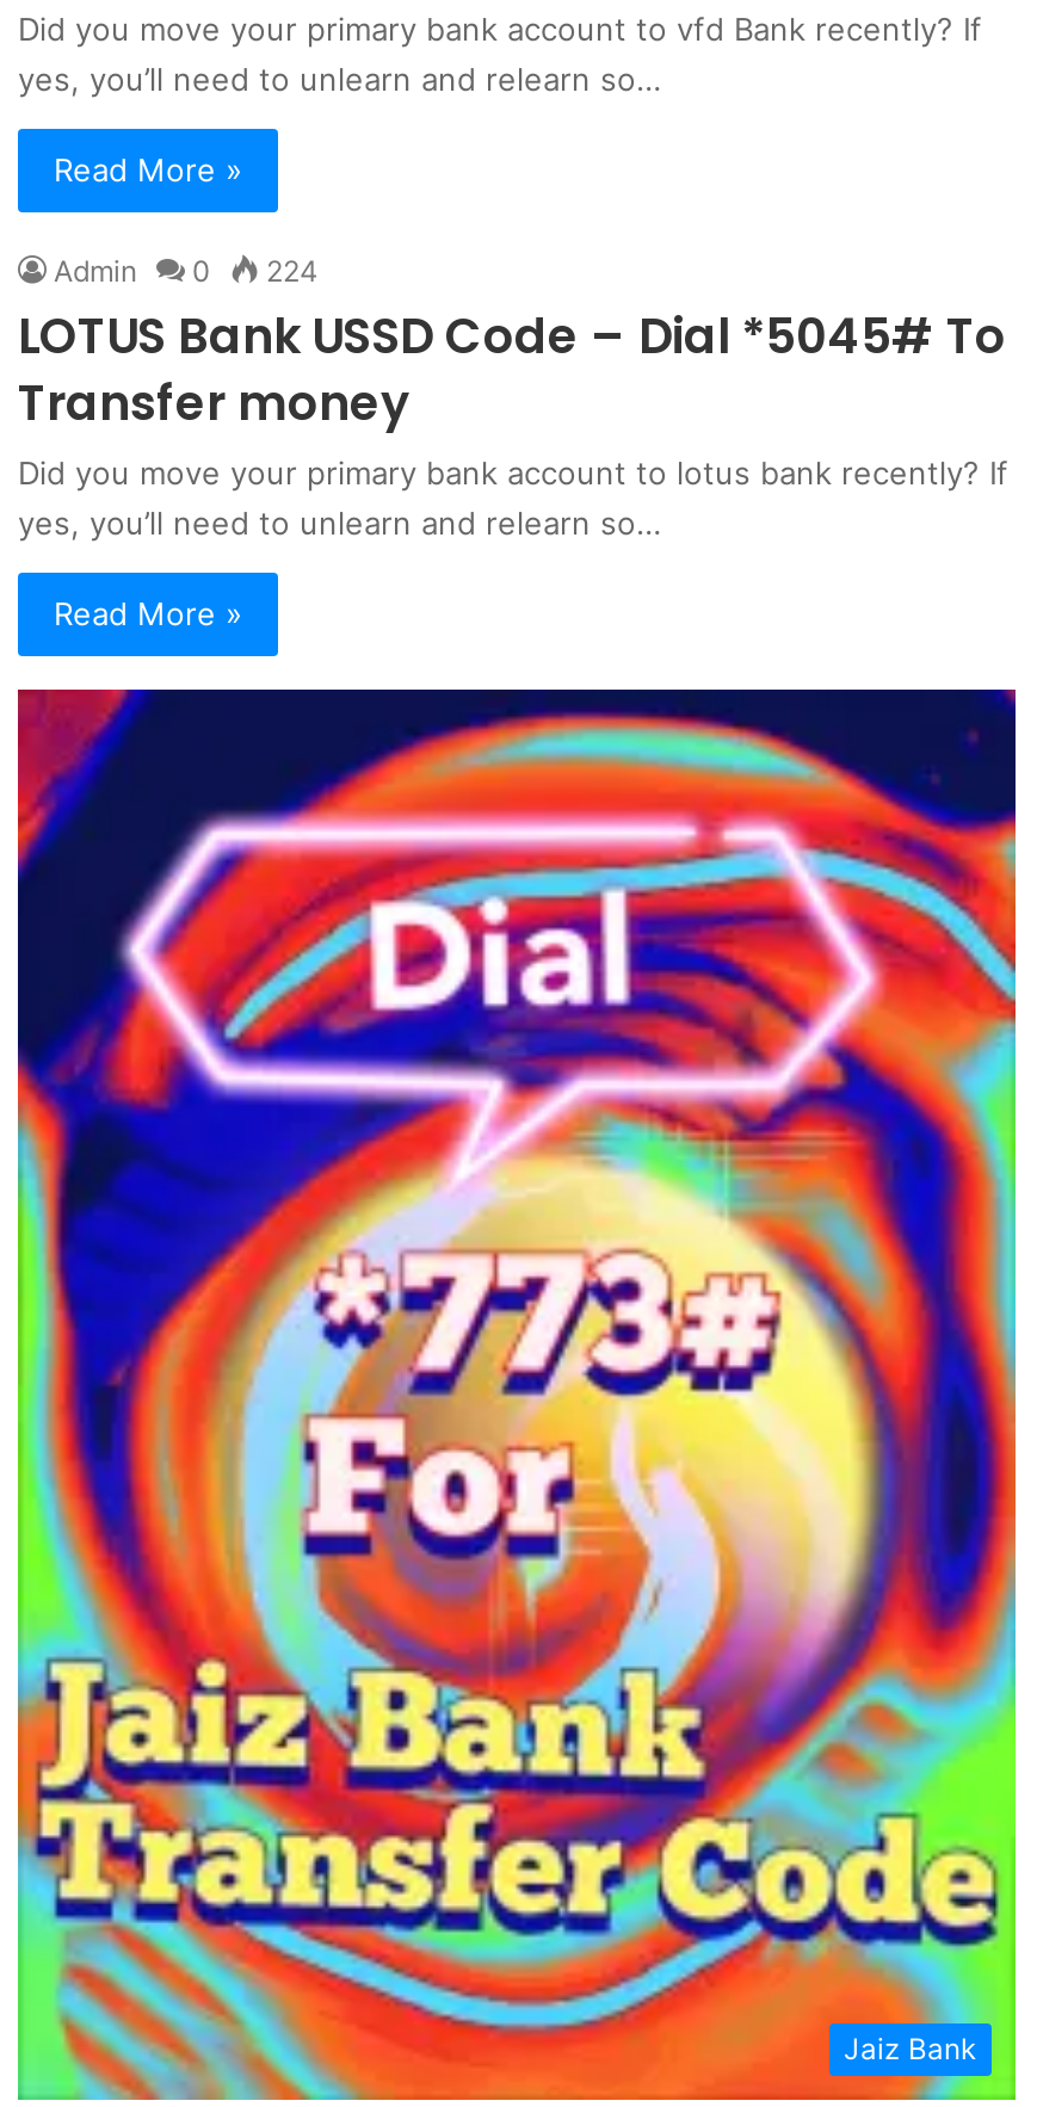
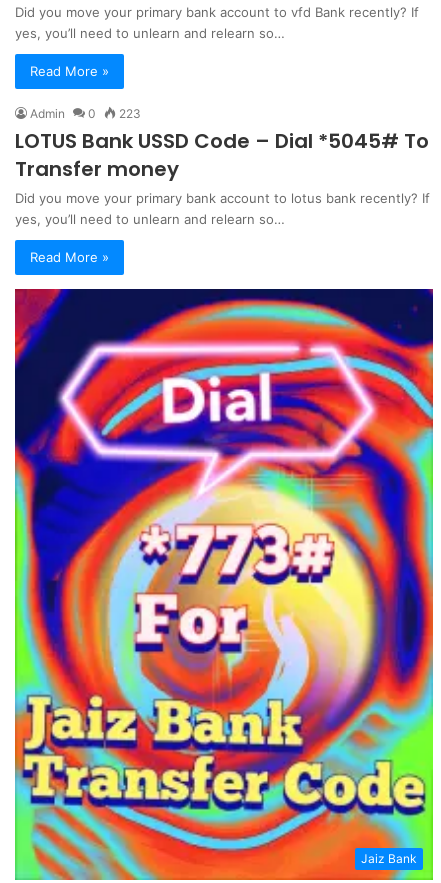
- Admin 0 224
+ Admin 0 223
